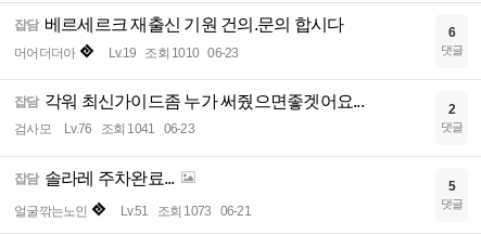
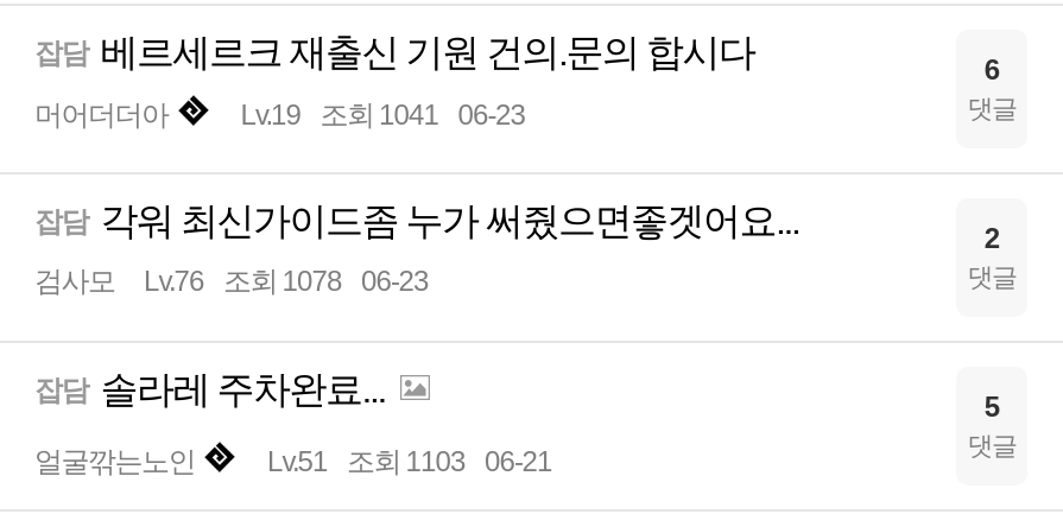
- Lv.19 조회 1010 06-23
+ Lv.19 조회 1041 06-23

- 검사모 Lv.76 조회 1041 06-23
+ 검사모 Lv.76 조회 1078 06-23

- Lv.51 조회 1073 06-21
+ Lv.51 조회 1103 06-21
